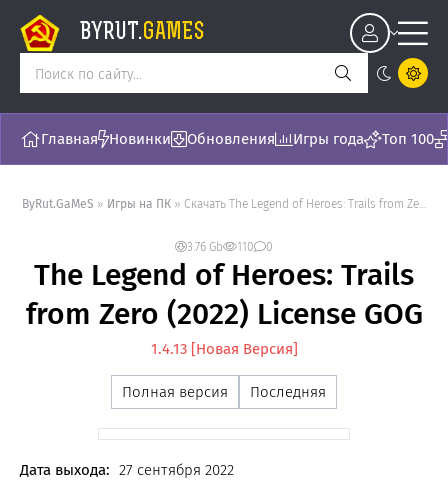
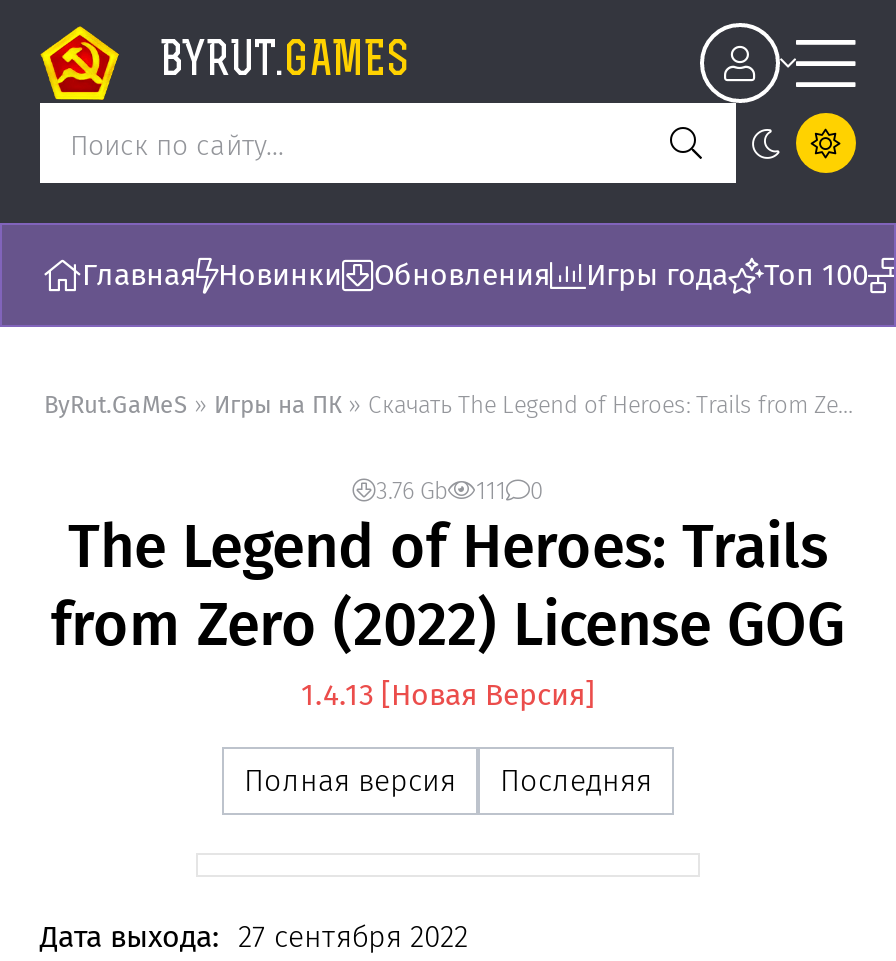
- 3.76 Gb 110 0
+ 3.76 Gb 111 0
